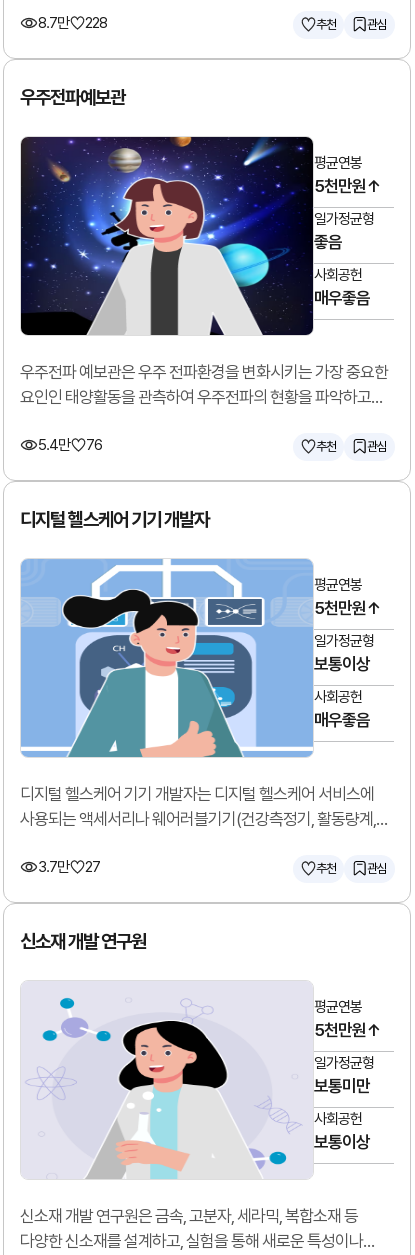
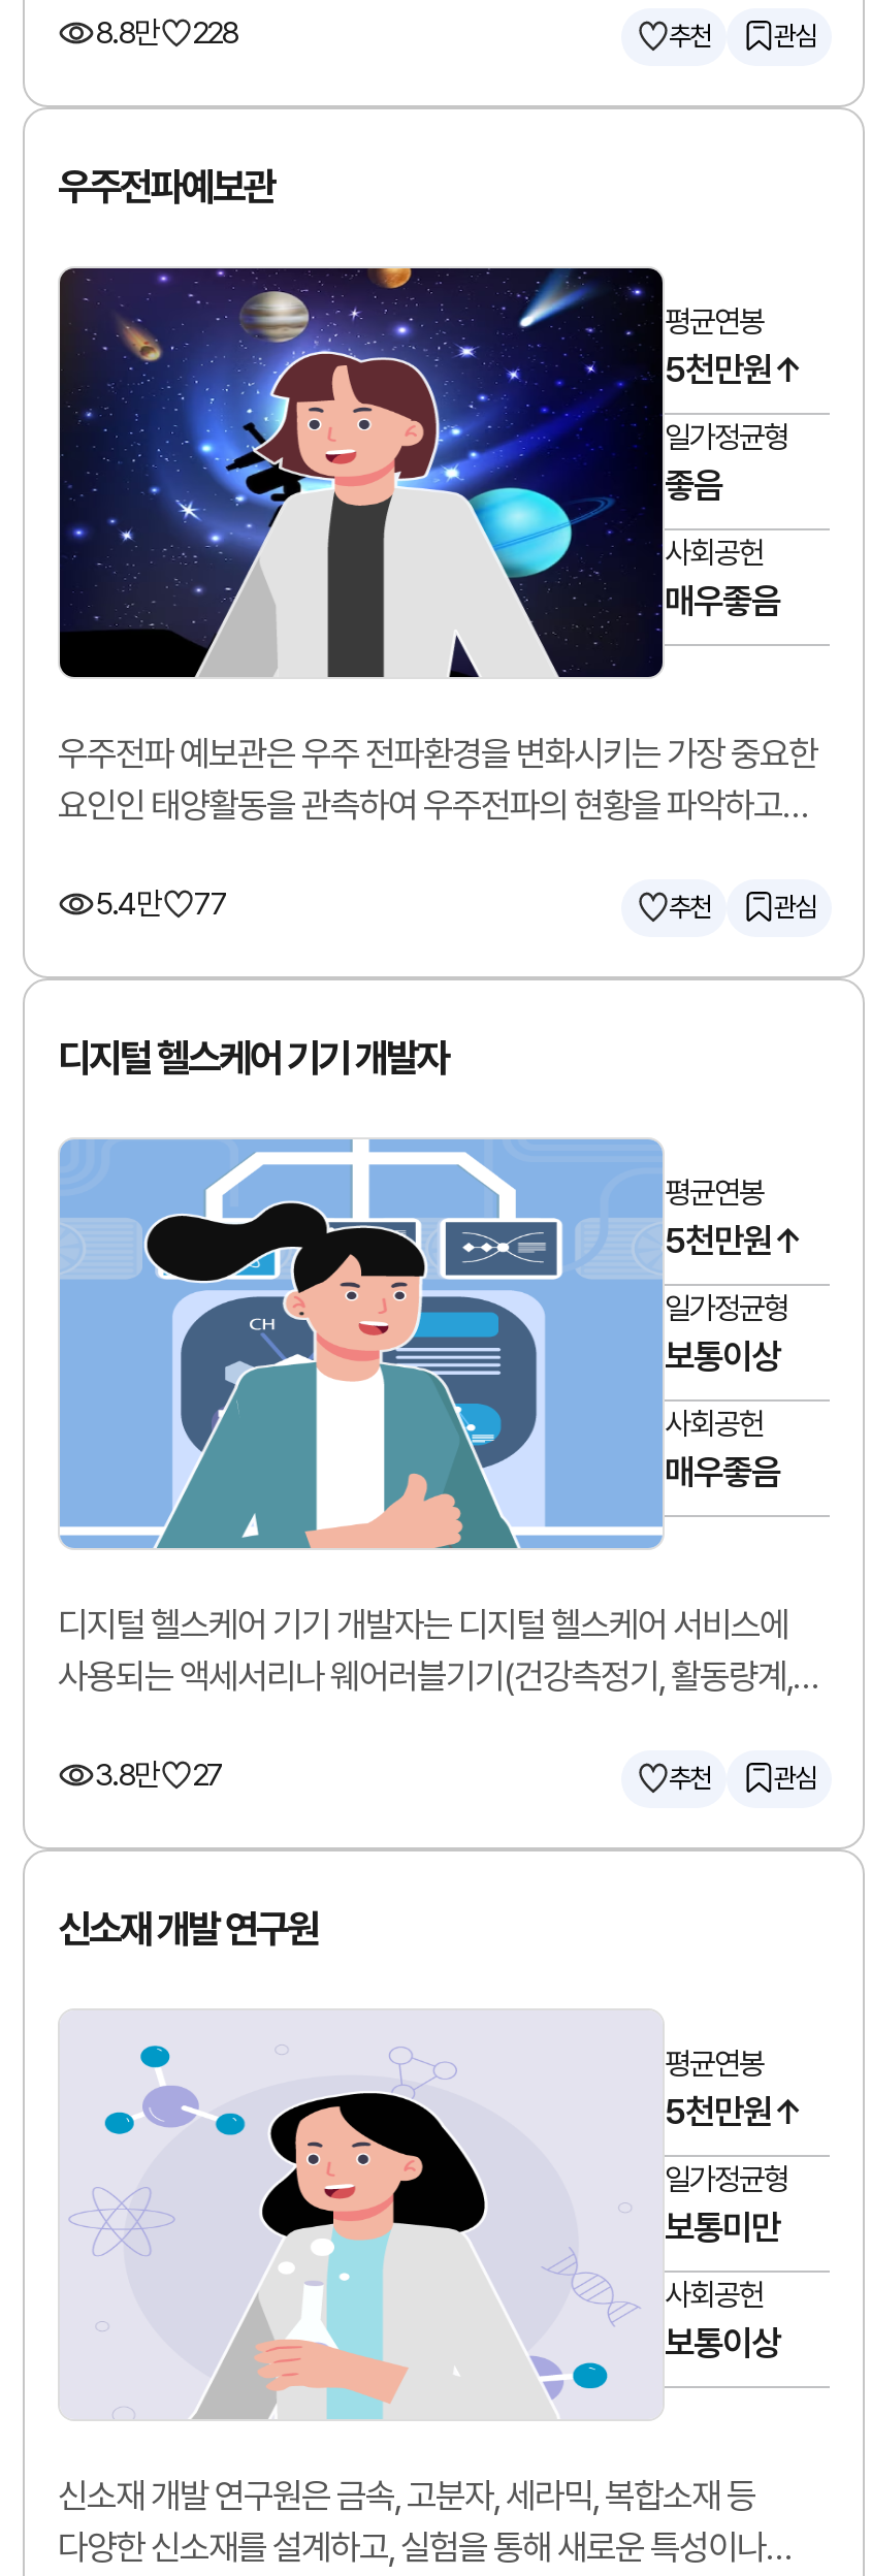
- 8.7만 228
+ 8.8만 228

- 5.4만 76
+ 5.4만 77

- 3.7만 27
+ 3.8만 27
